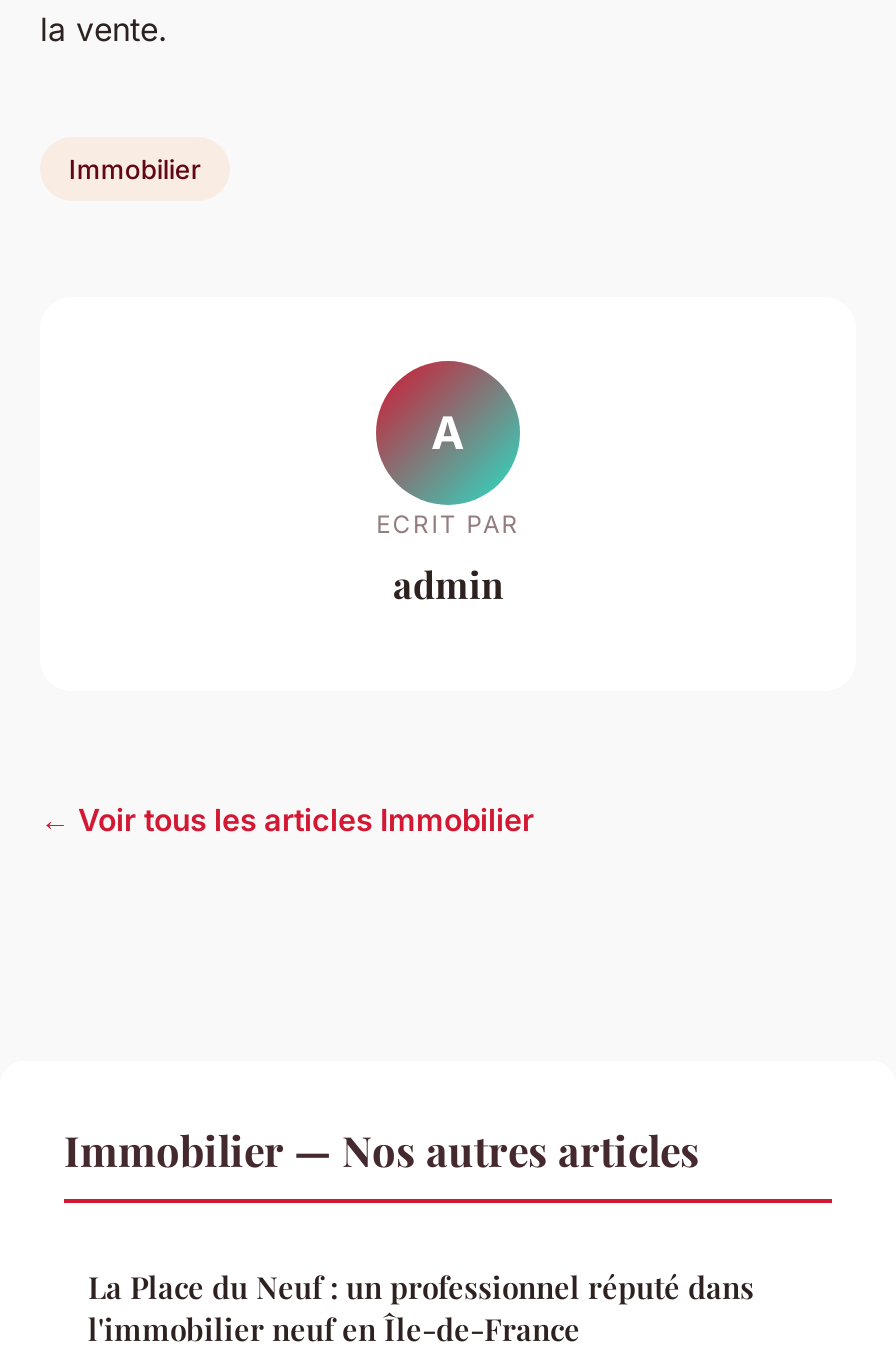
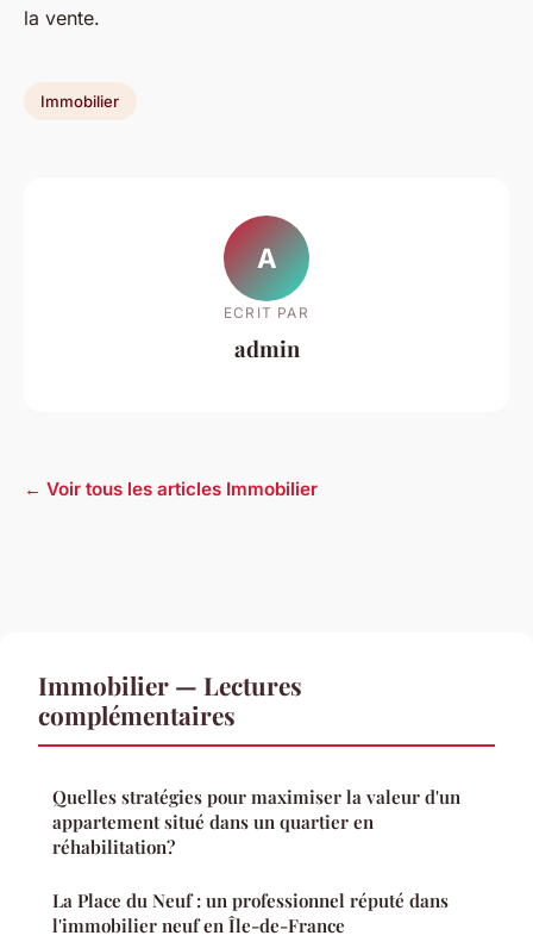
- Immobilier — Nos autres articles
+ Immobilier — Lectures
+ complémentaires
+ Quelles stratégies pour maximiser la valeur d'un
+ appartement situé dans un quartier en
+ réhabilitation?
